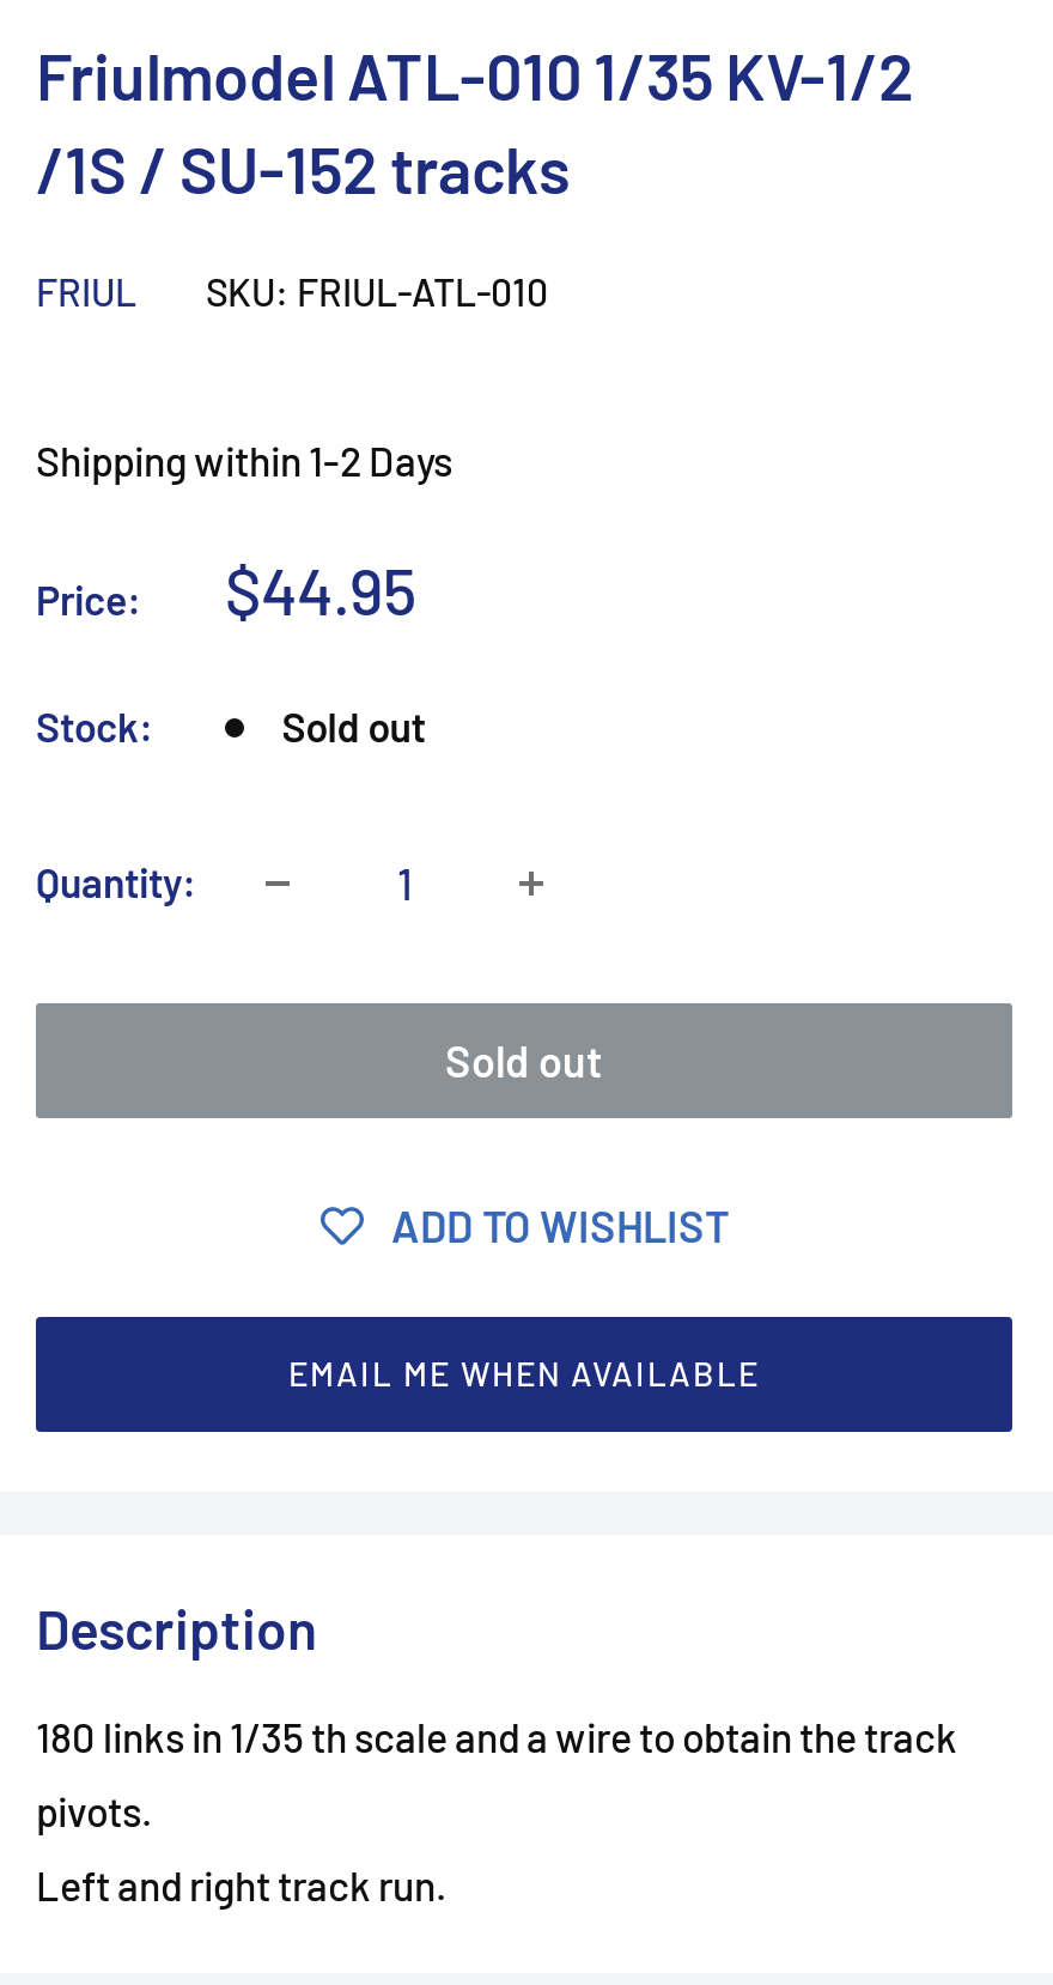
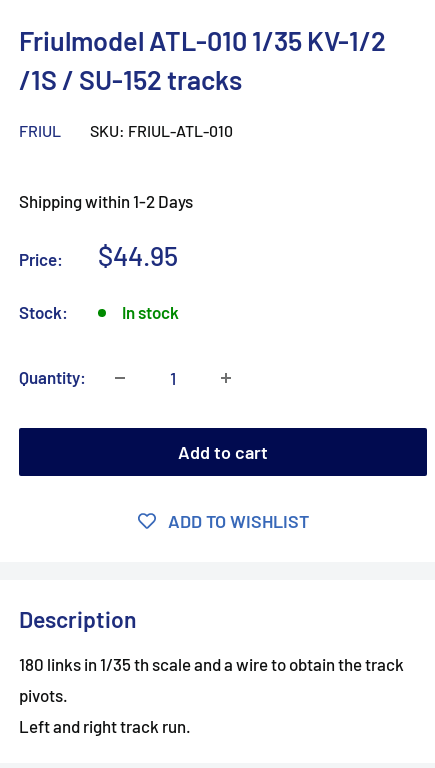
- Sold out
+ In stock

- Sold out
+ Add to cart

- EMAIL ME WHEN AVAILABLE
